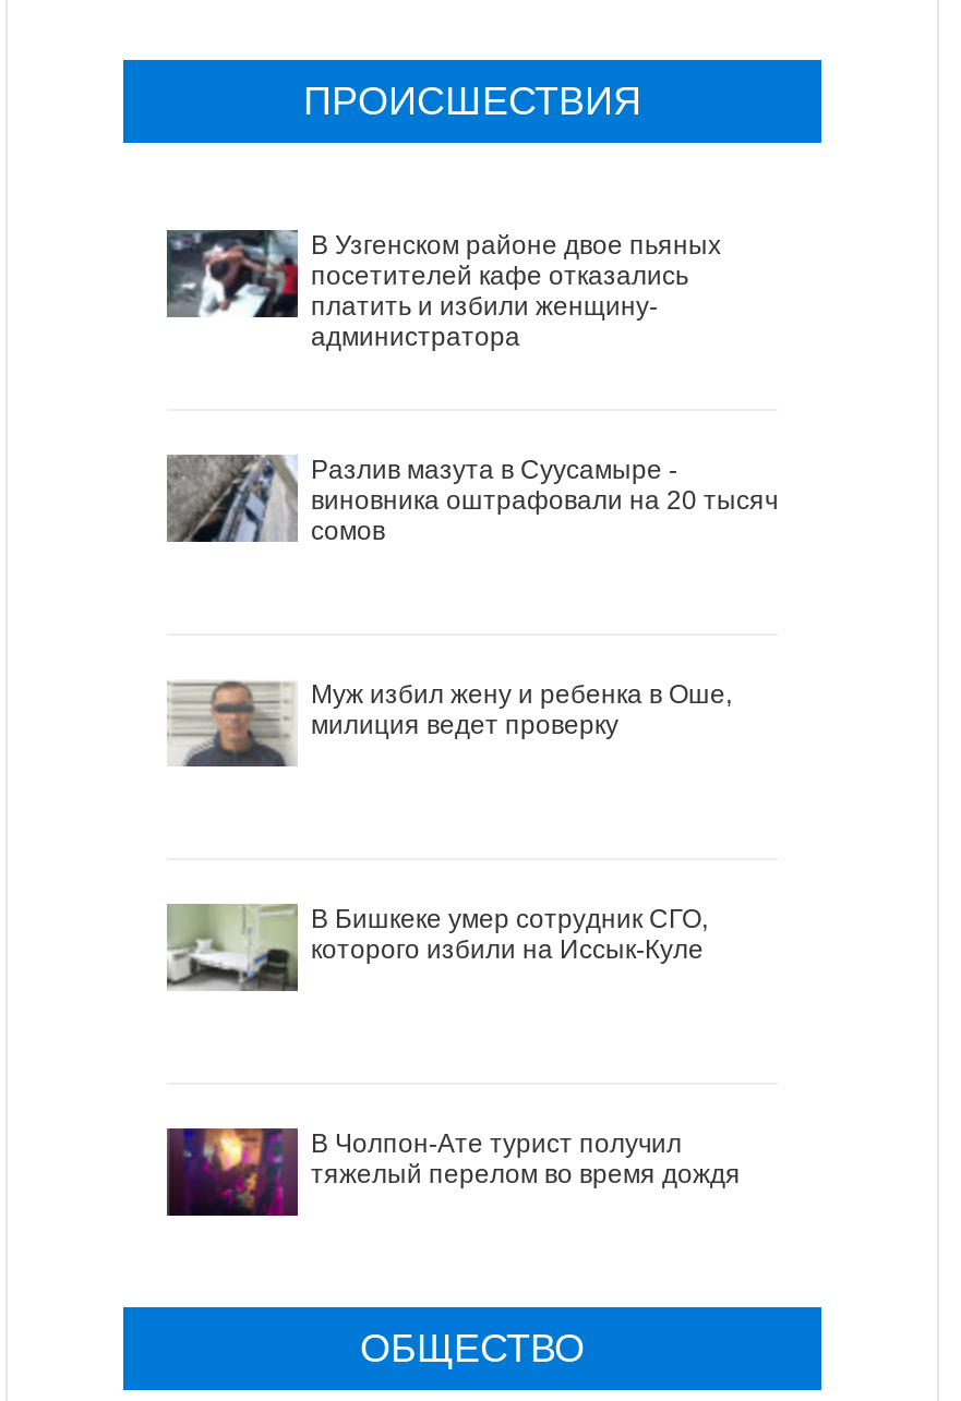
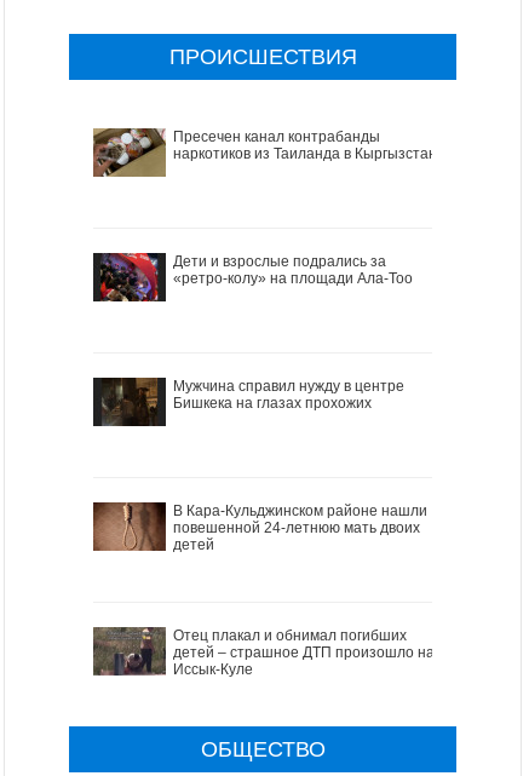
- [image]
- В Узгенском районе двое пьяных
- посетителей кафе отказались
- платить и избили женщину-
- администратора
+ [image]
+ Пресечен канал контрабанды
+ наркотиков из Таиланда в Кыргызстан

- [image]
- Разлив мазута в Суусамыре -
- виновника оштрафовали на 20 тысяч
- сомов
+ [image]
+ Дети и взрослые подрались за
+ «ретро-колу» на площади Ала-Тоо

- [image]
- Муж избил жену и ребенка в Оше,
- милиция ведет проверку
+ [image]
+ Мужчина справил нужду в центре
+ Бишкека на глазах прохожих

- [image]
- В Бишкеке умер сотрудник СГО,
- которого избили на Иссык-Куле
+ [image]
+ В Кара-Кульджинском районе нашли
+ повешенной 24-летнюю мать двоих
+ детей

- [image]
- В Чолпон-Ате турист получил
- тяжелый перелом во время дождя
+ [image]
+ Отец плакал и обнимал погибших
+ детей – страшное ДТП произошло на
+ Иссык-Куле
